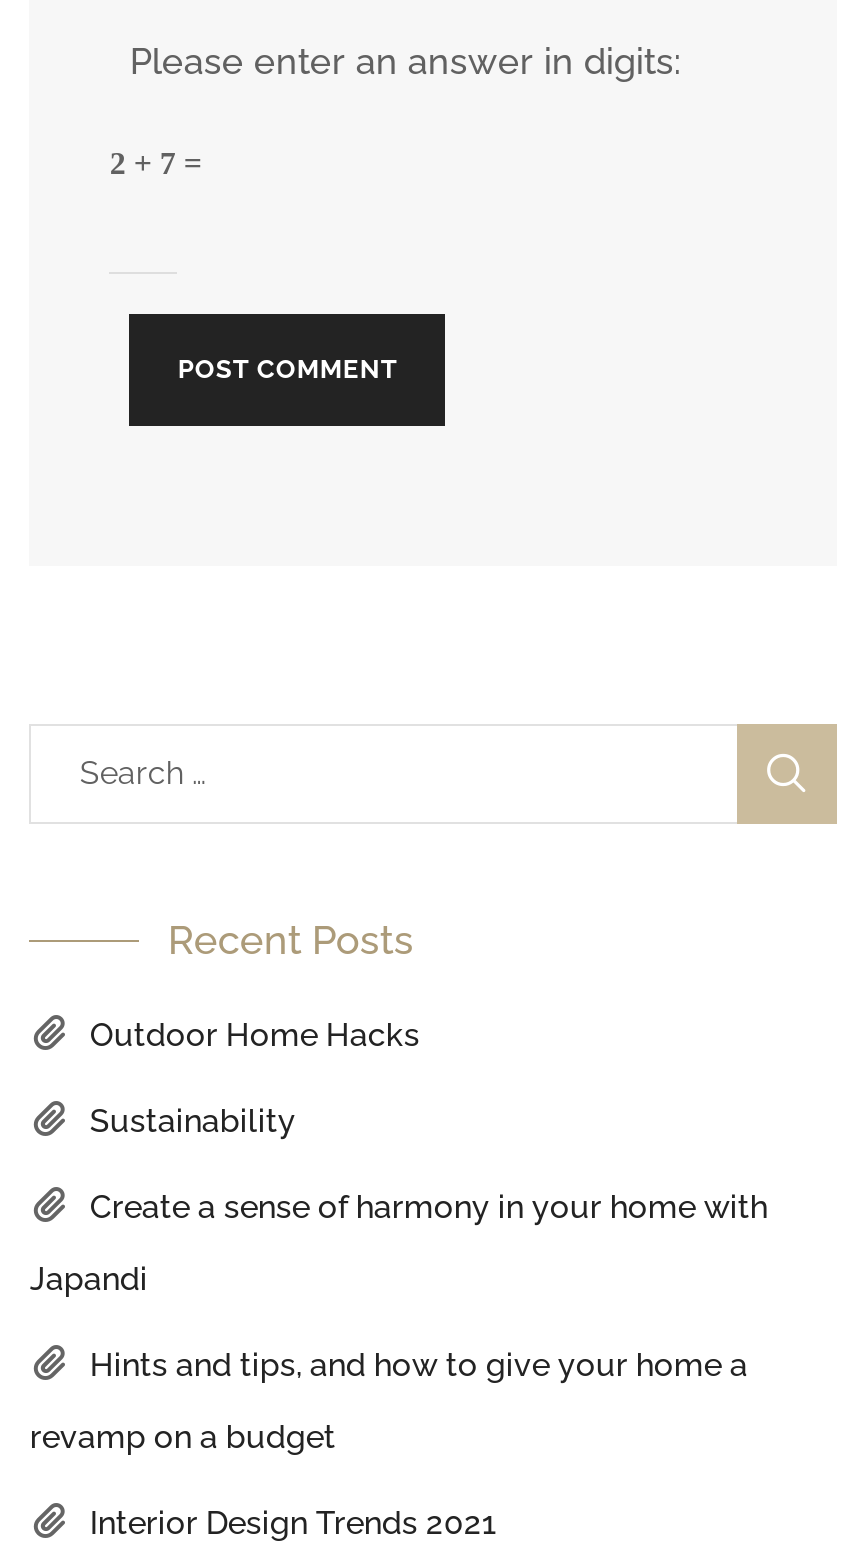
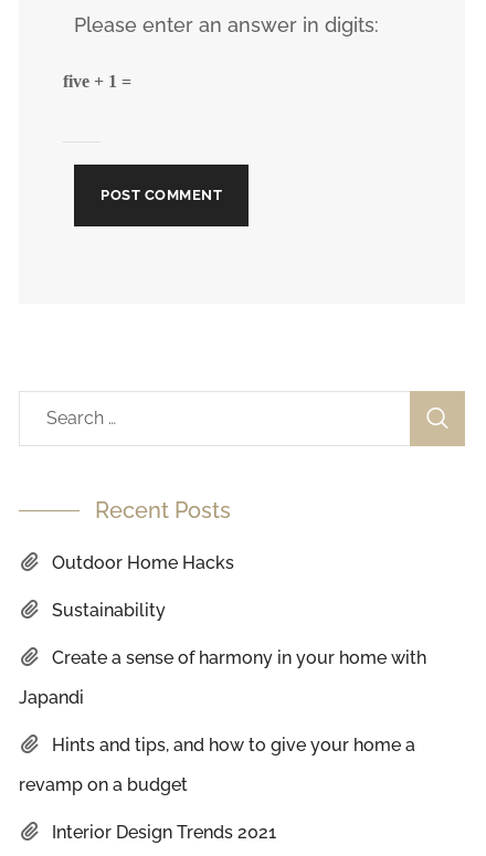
- 2 + 7 =
+ five + 1 =
